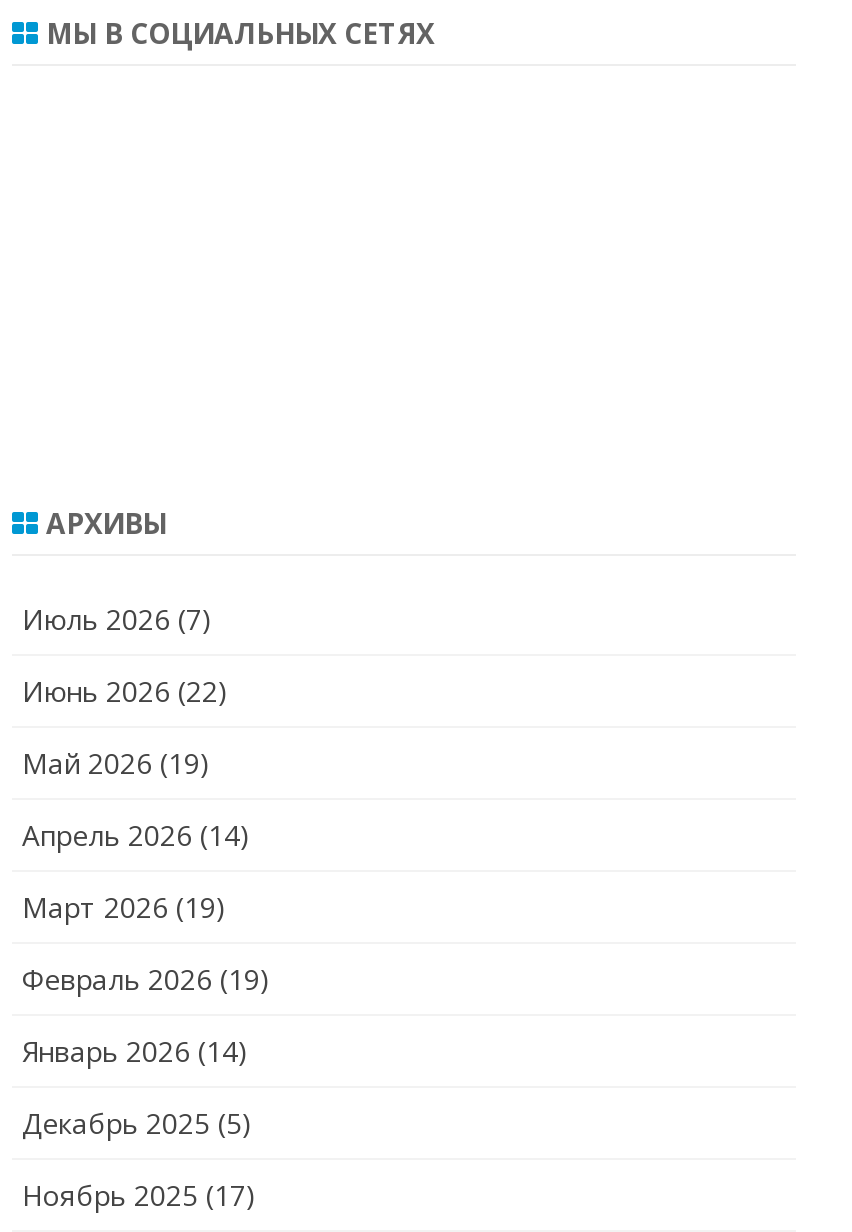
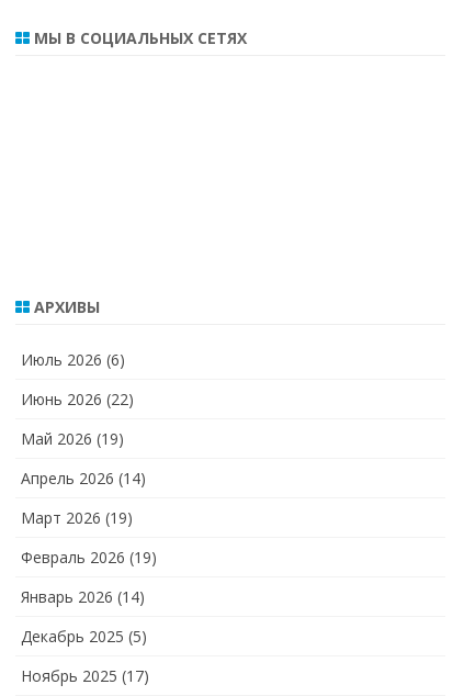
- Июль 2026 (7)
+ Июль 2026 (6)
